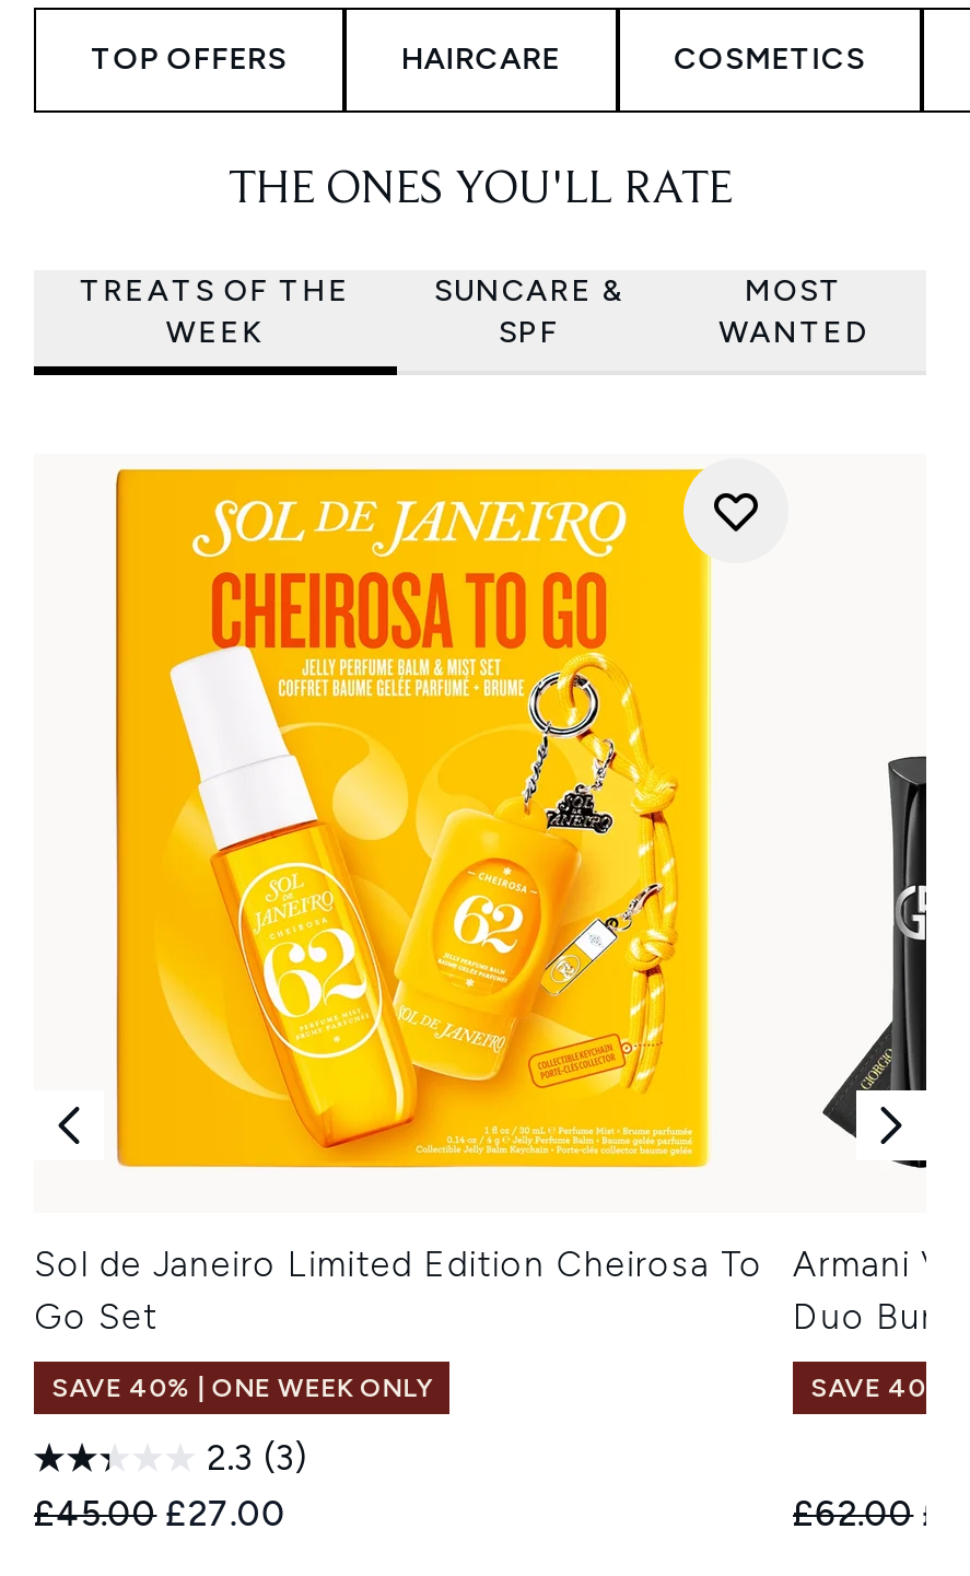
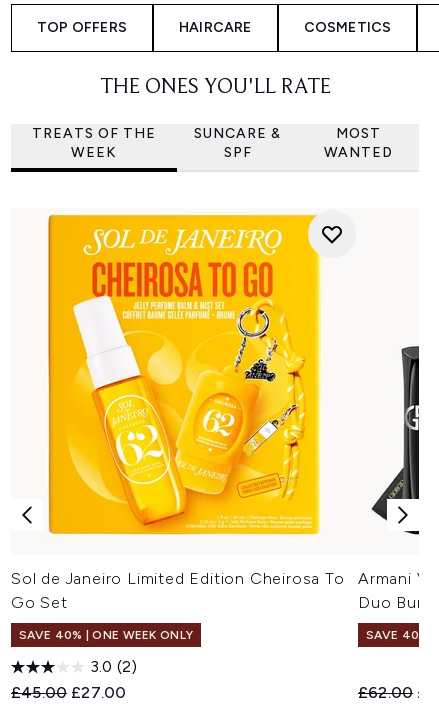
- 2.3 (3)
+ 3.0 (2)
